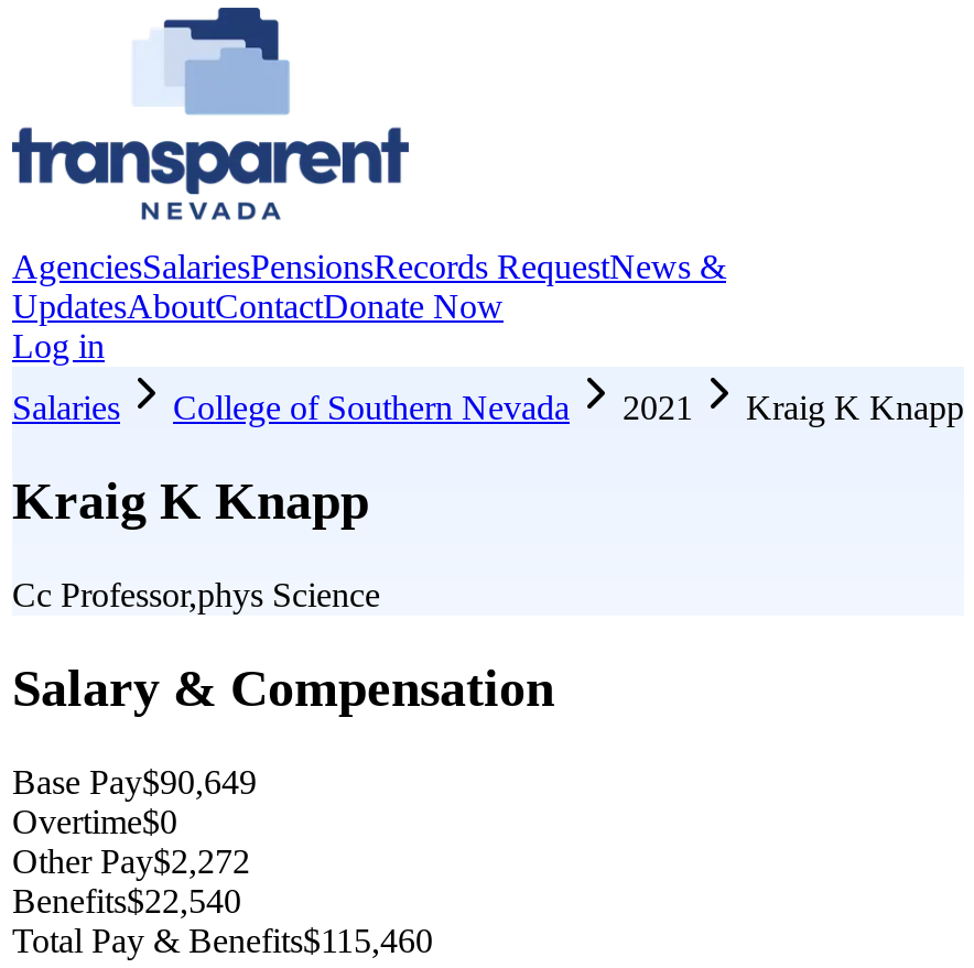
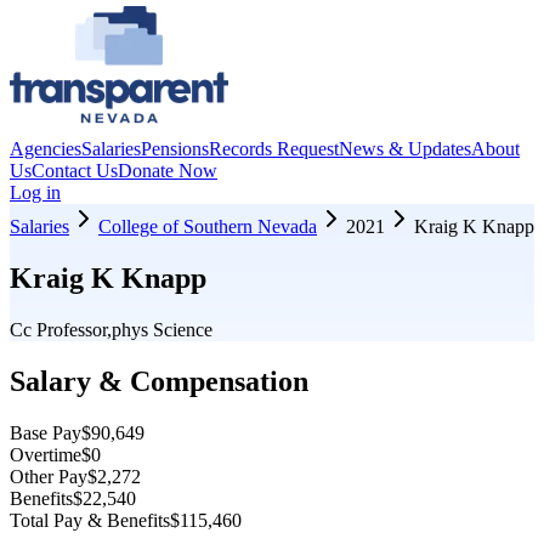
- AgenciesSalariesPensionsRecords RequestNews &
- UpdatesAboutContactDonate Now
+ AgenciesSalariesPensionsRecords RequestNews & UpdatesAbout
+ UsContact UsDonate Now
